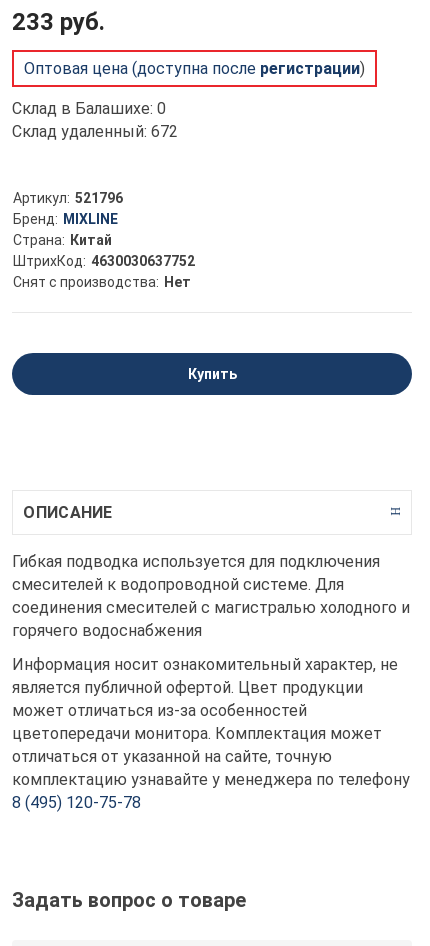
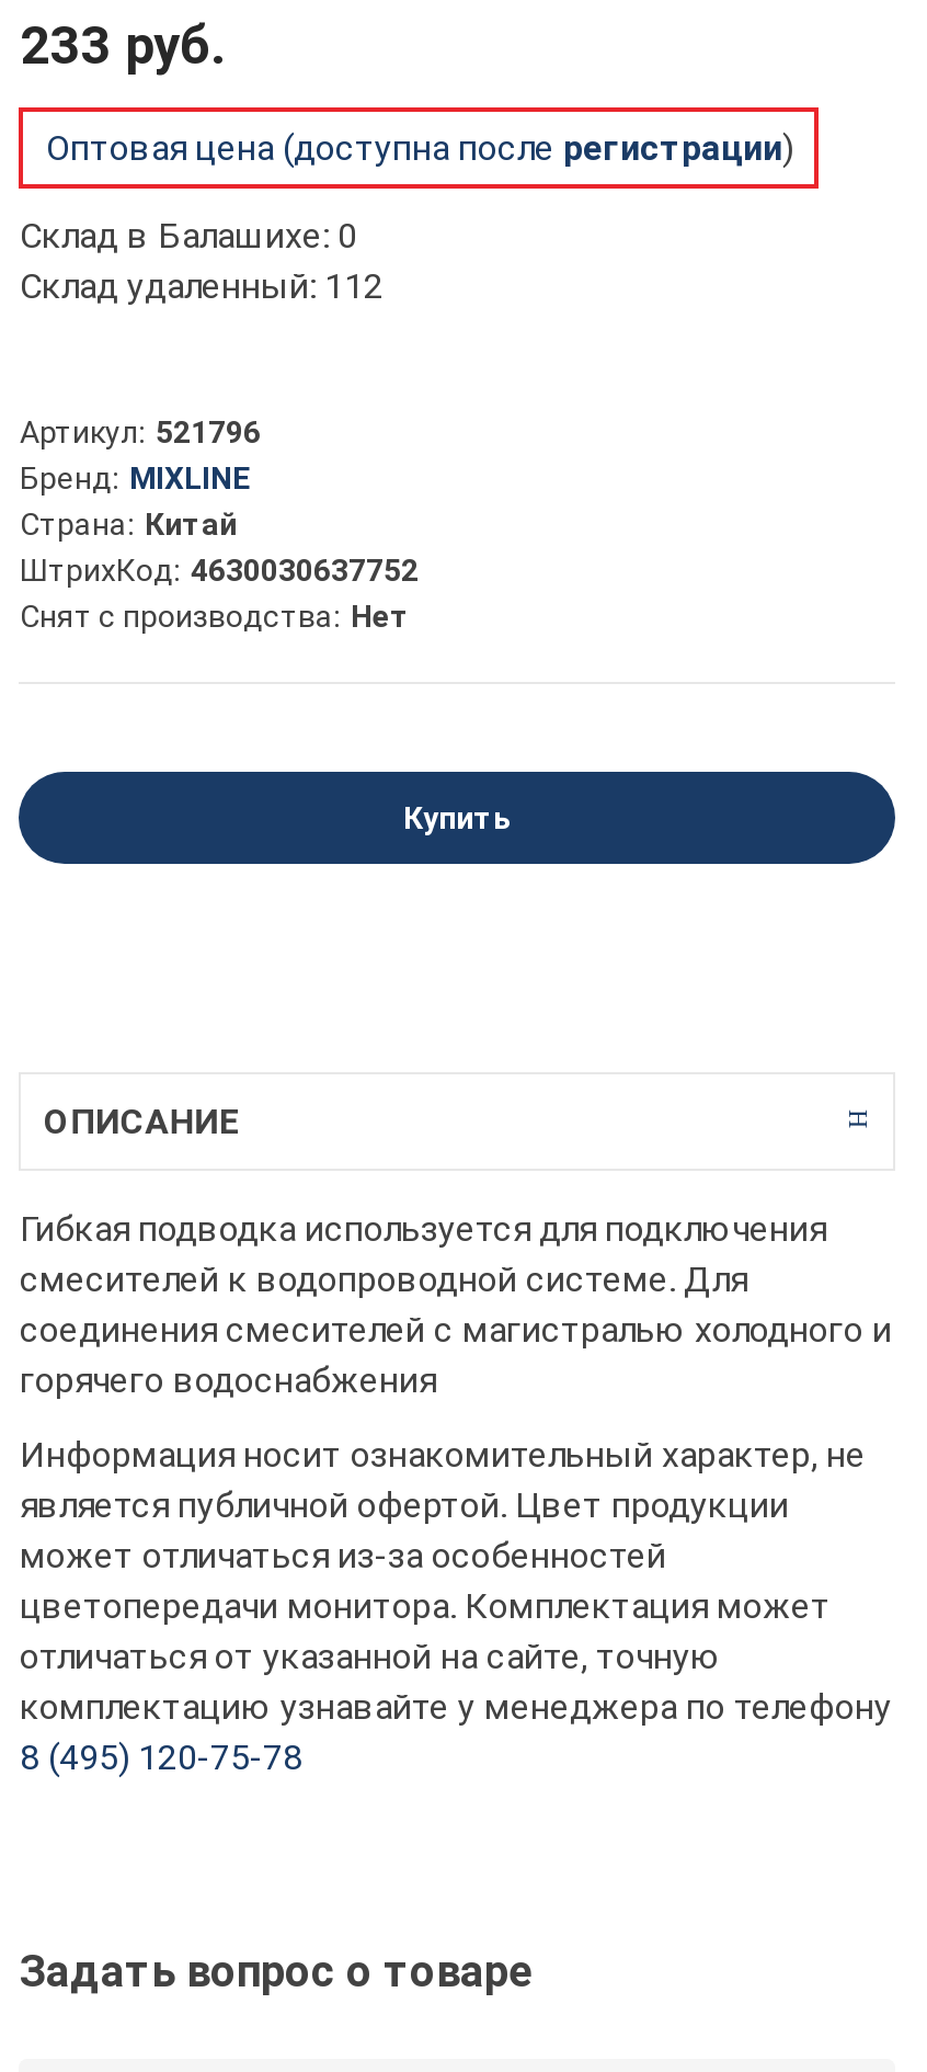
- Склад удаленный: 672
+ Склад удаленный: 112
